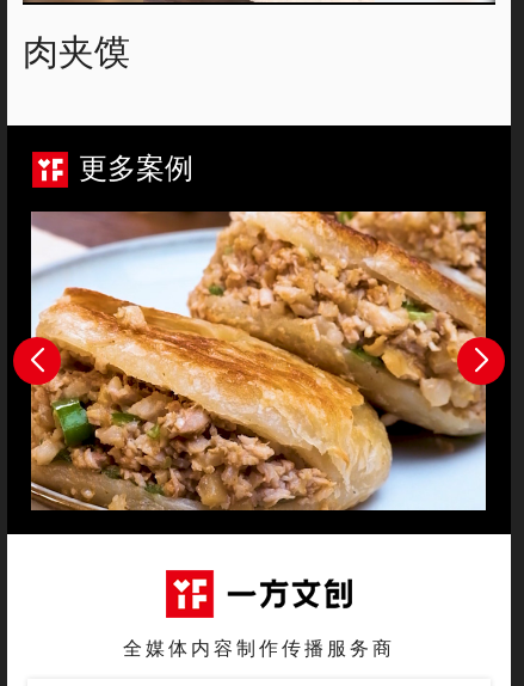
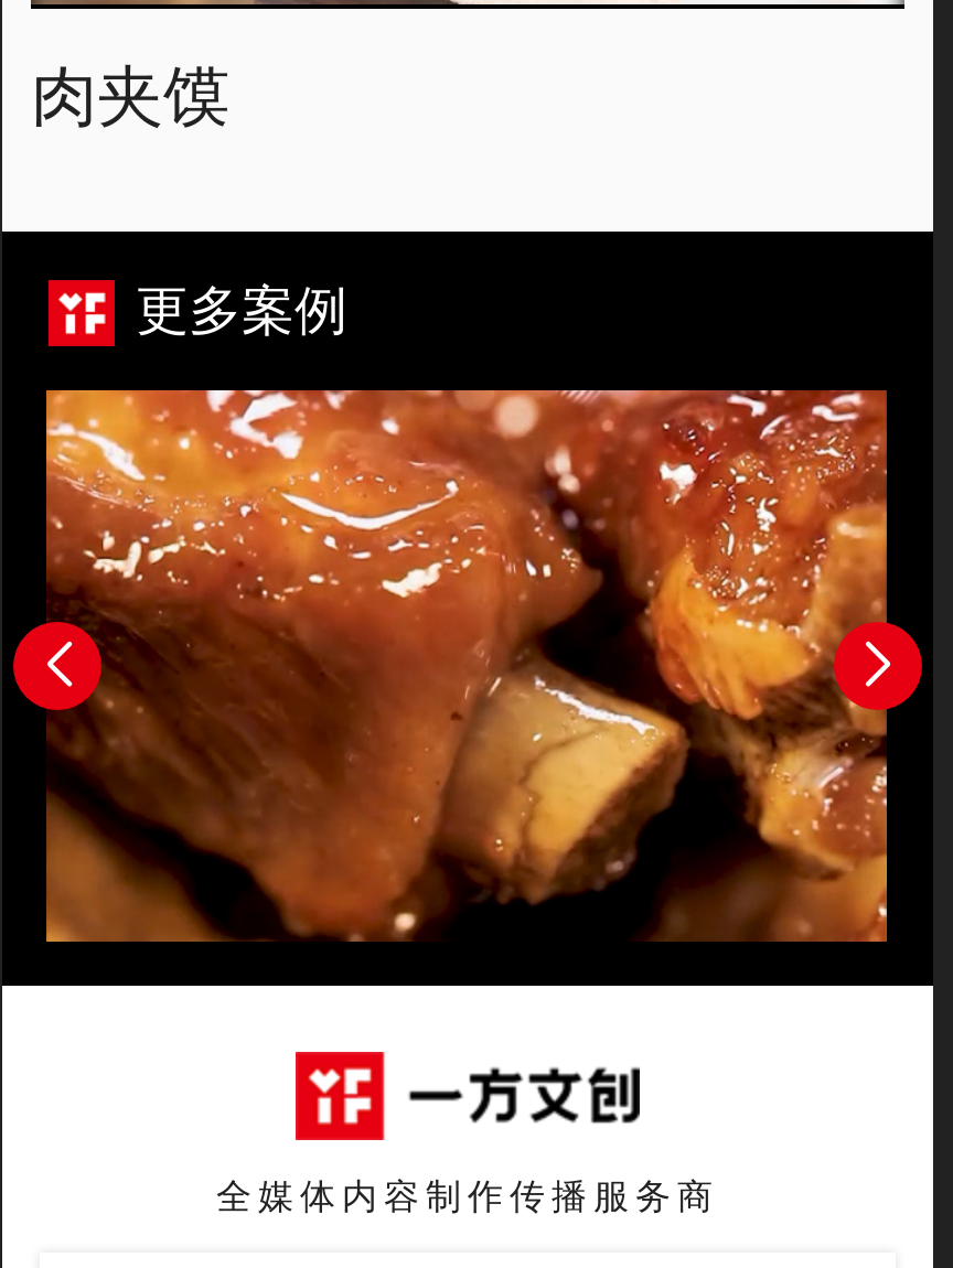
- [image]
+ [image]
